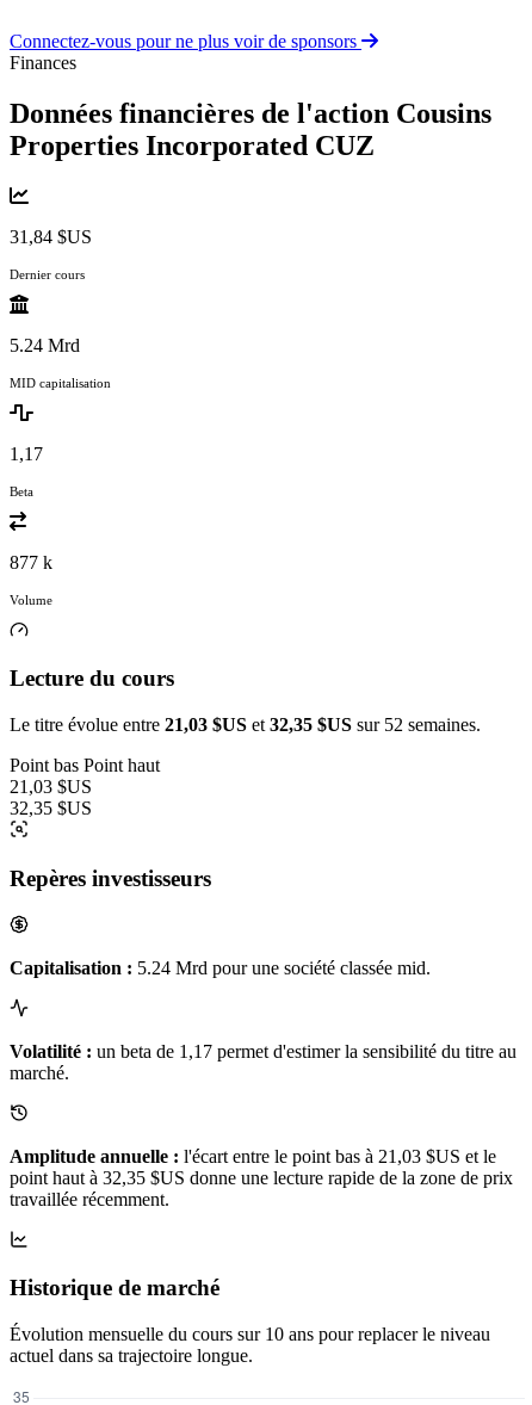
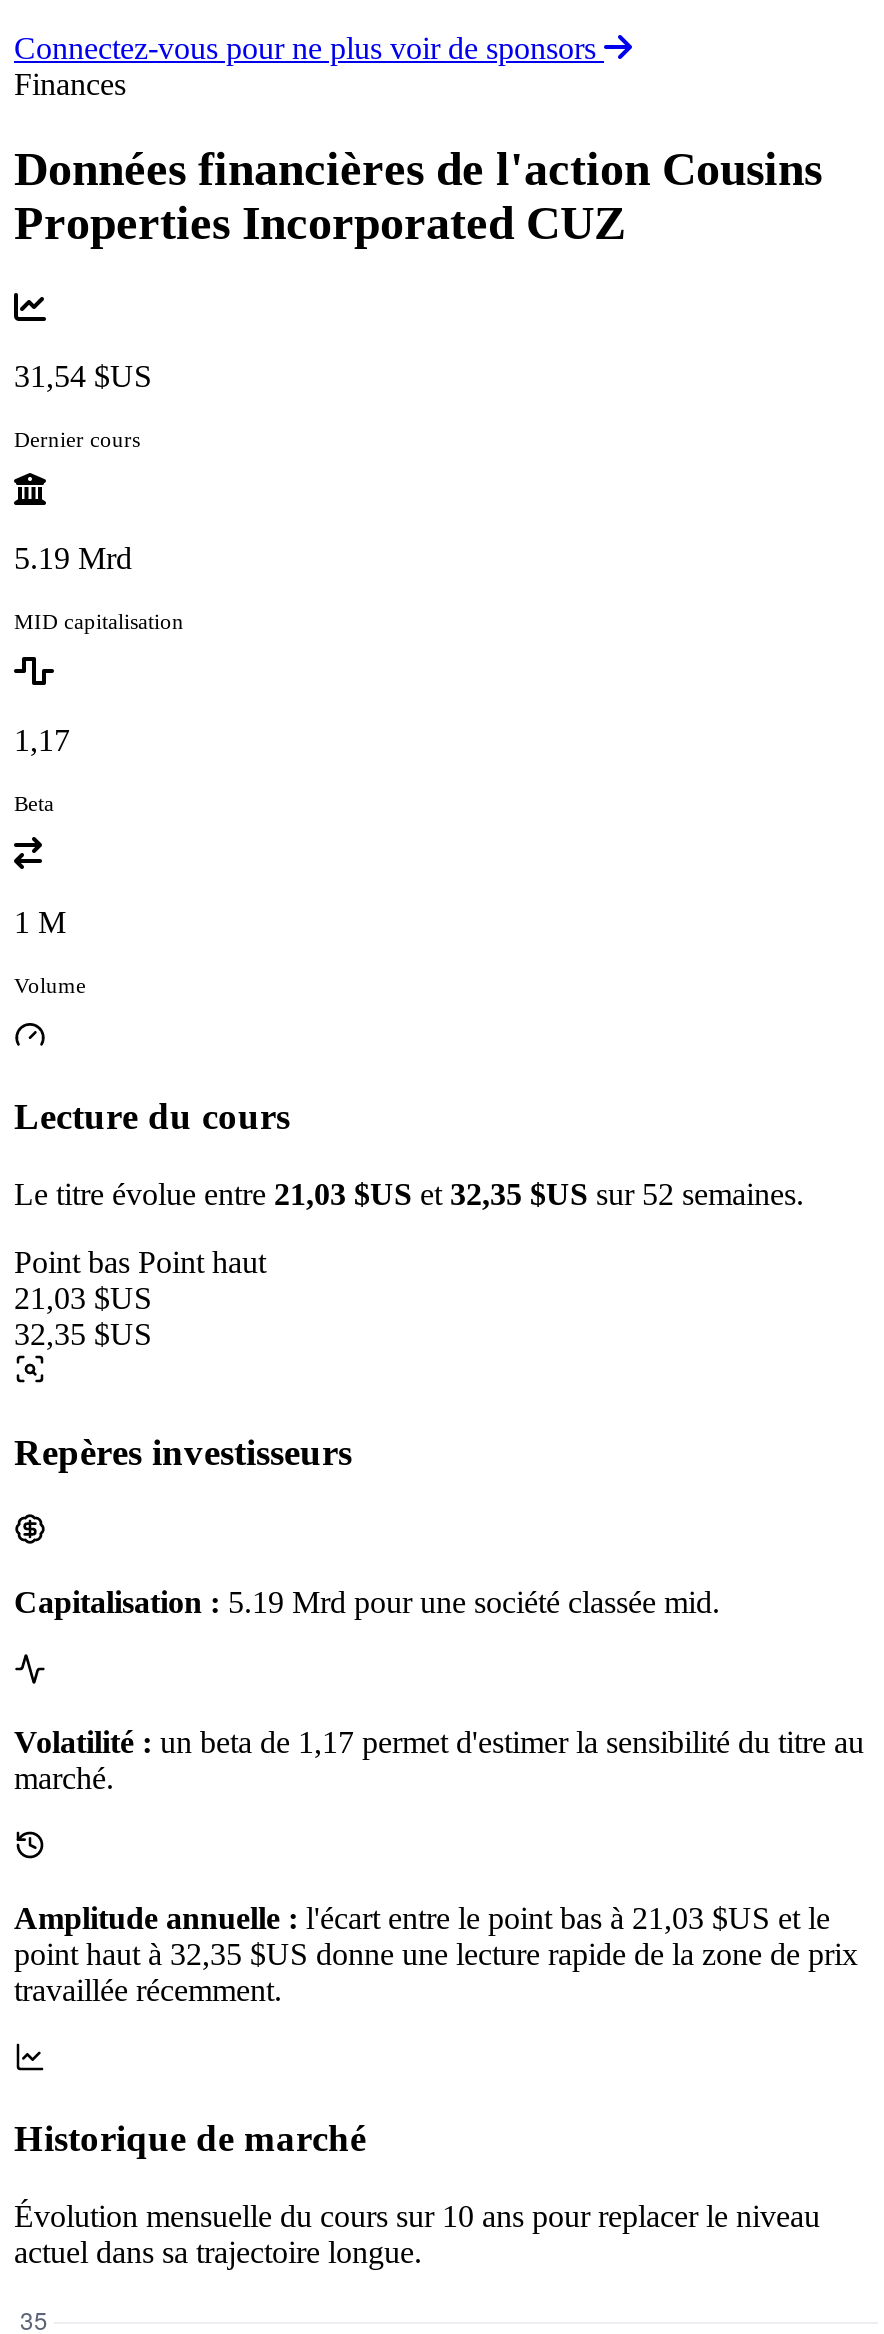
- 31,84 $US
+ 31,54 $US

- 5.24 Mrd
+ 5.19 Mrd

- 877 k
+ 1 M

- Capitalisation : 5.24 Mrd pour une société classée mid.
+ Capitalisation : 5.19 Mrd pour une société classée mid.
